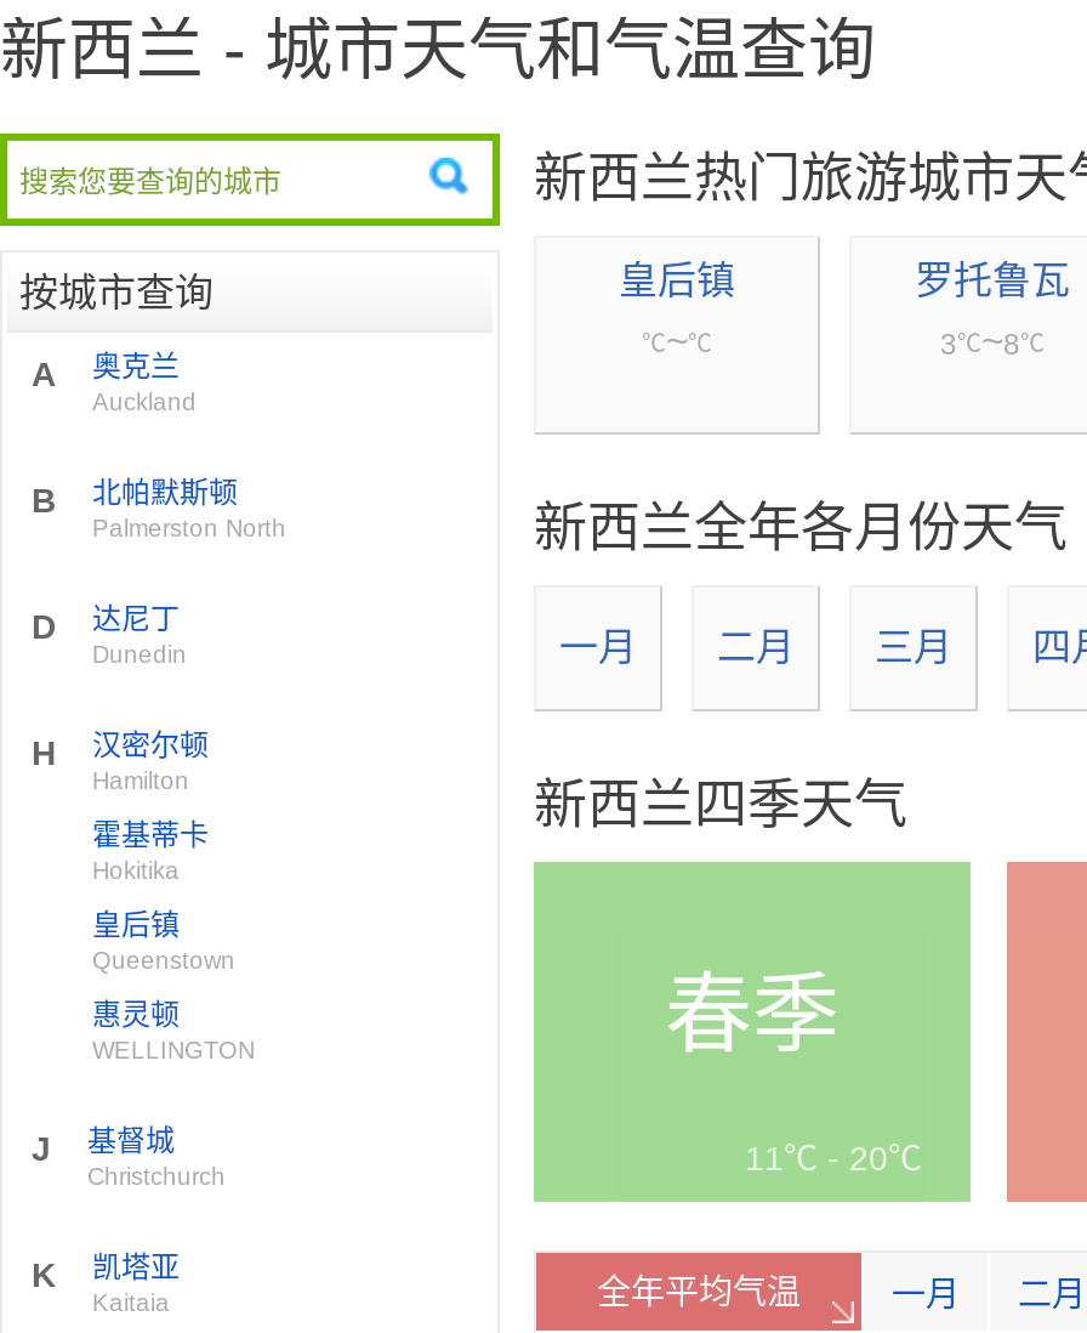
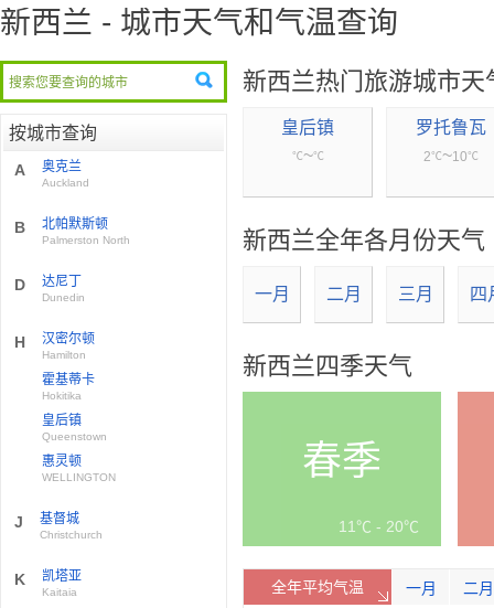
- 3℃~8℃
+ 2℃~10℃
